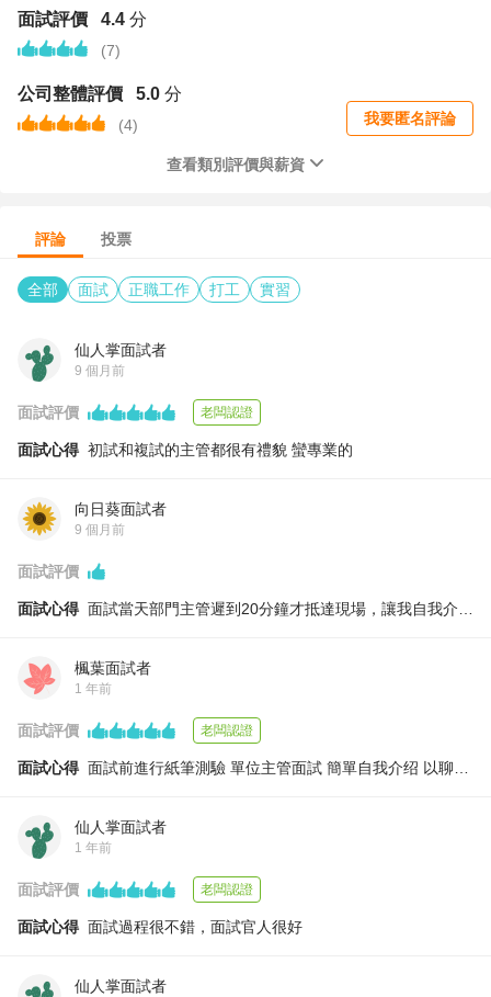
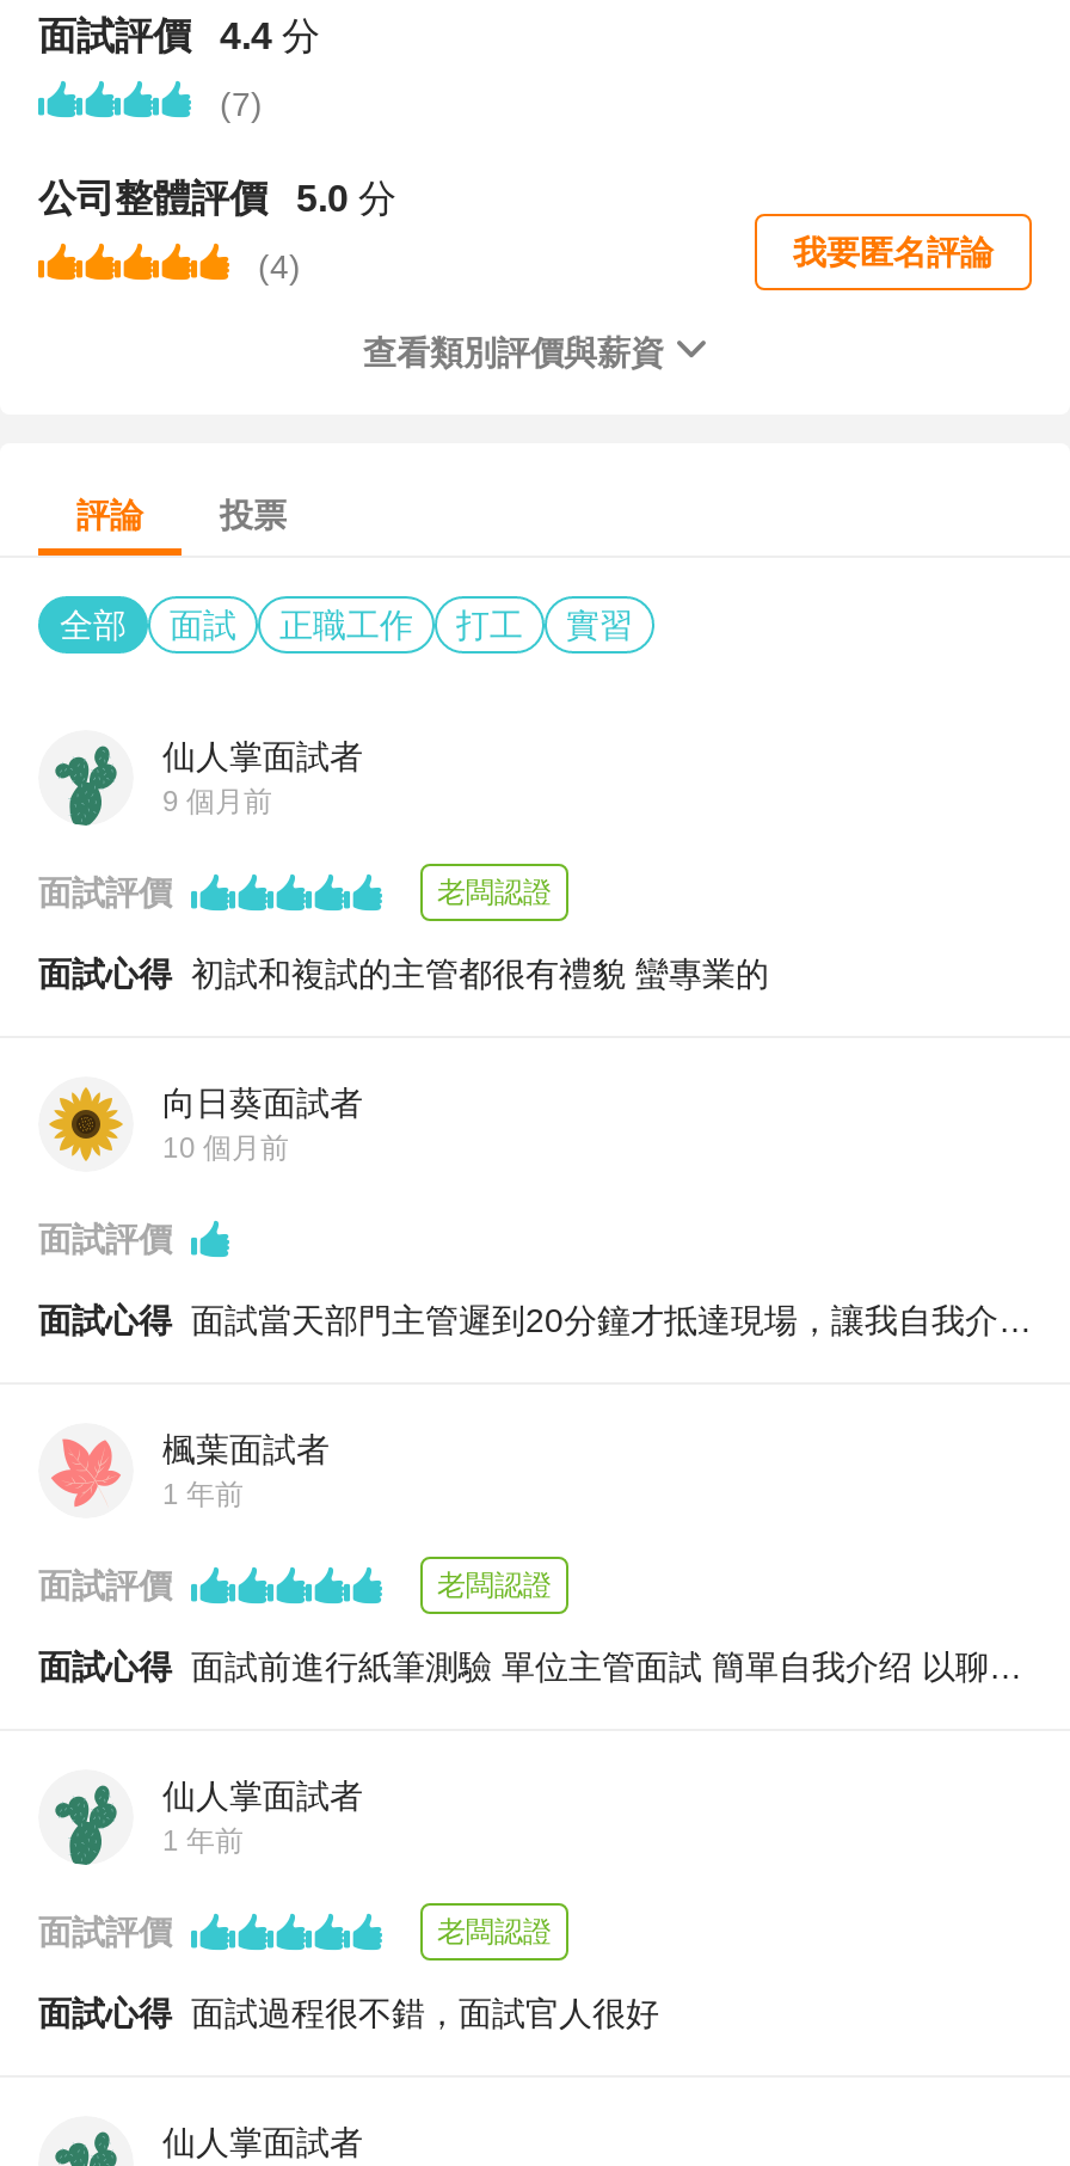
- 9 個月前
+ 10 個月前
